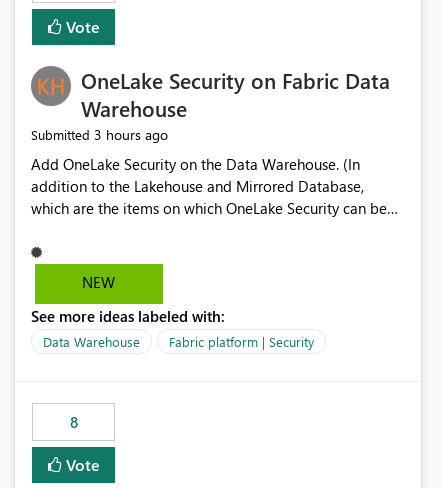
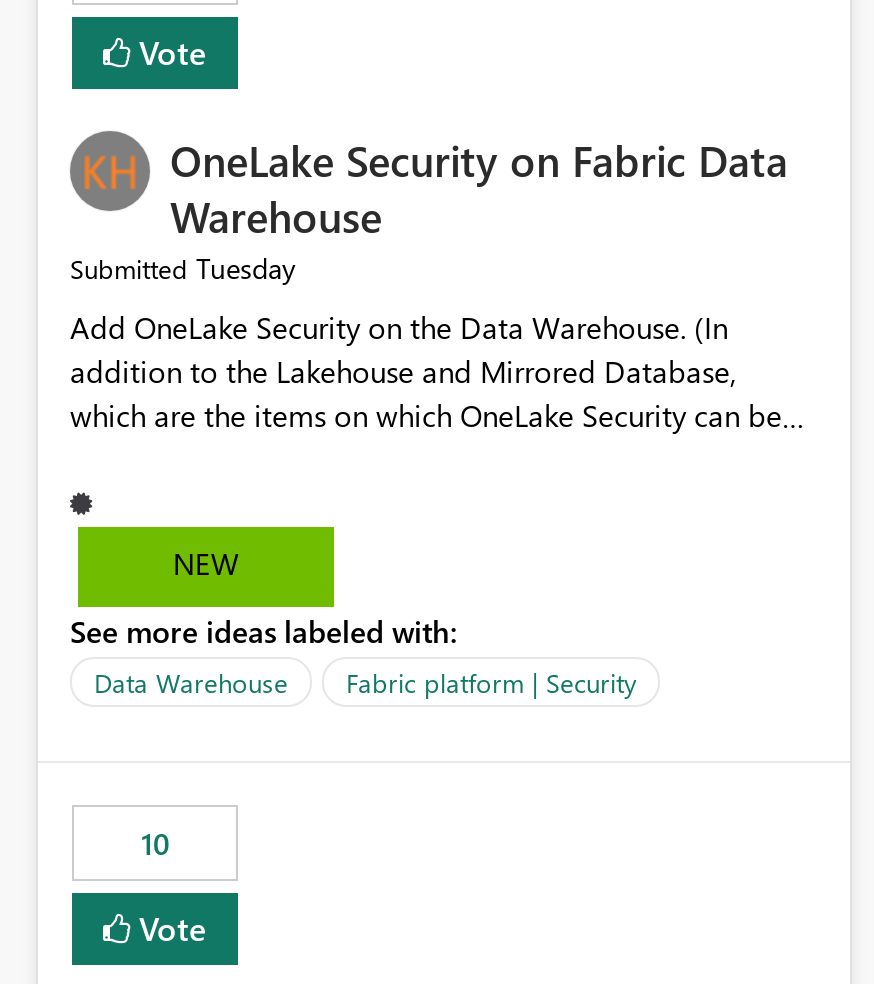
- Submitted 3 hours ago
+ Submitted Tuesday

- 8
+ 10
